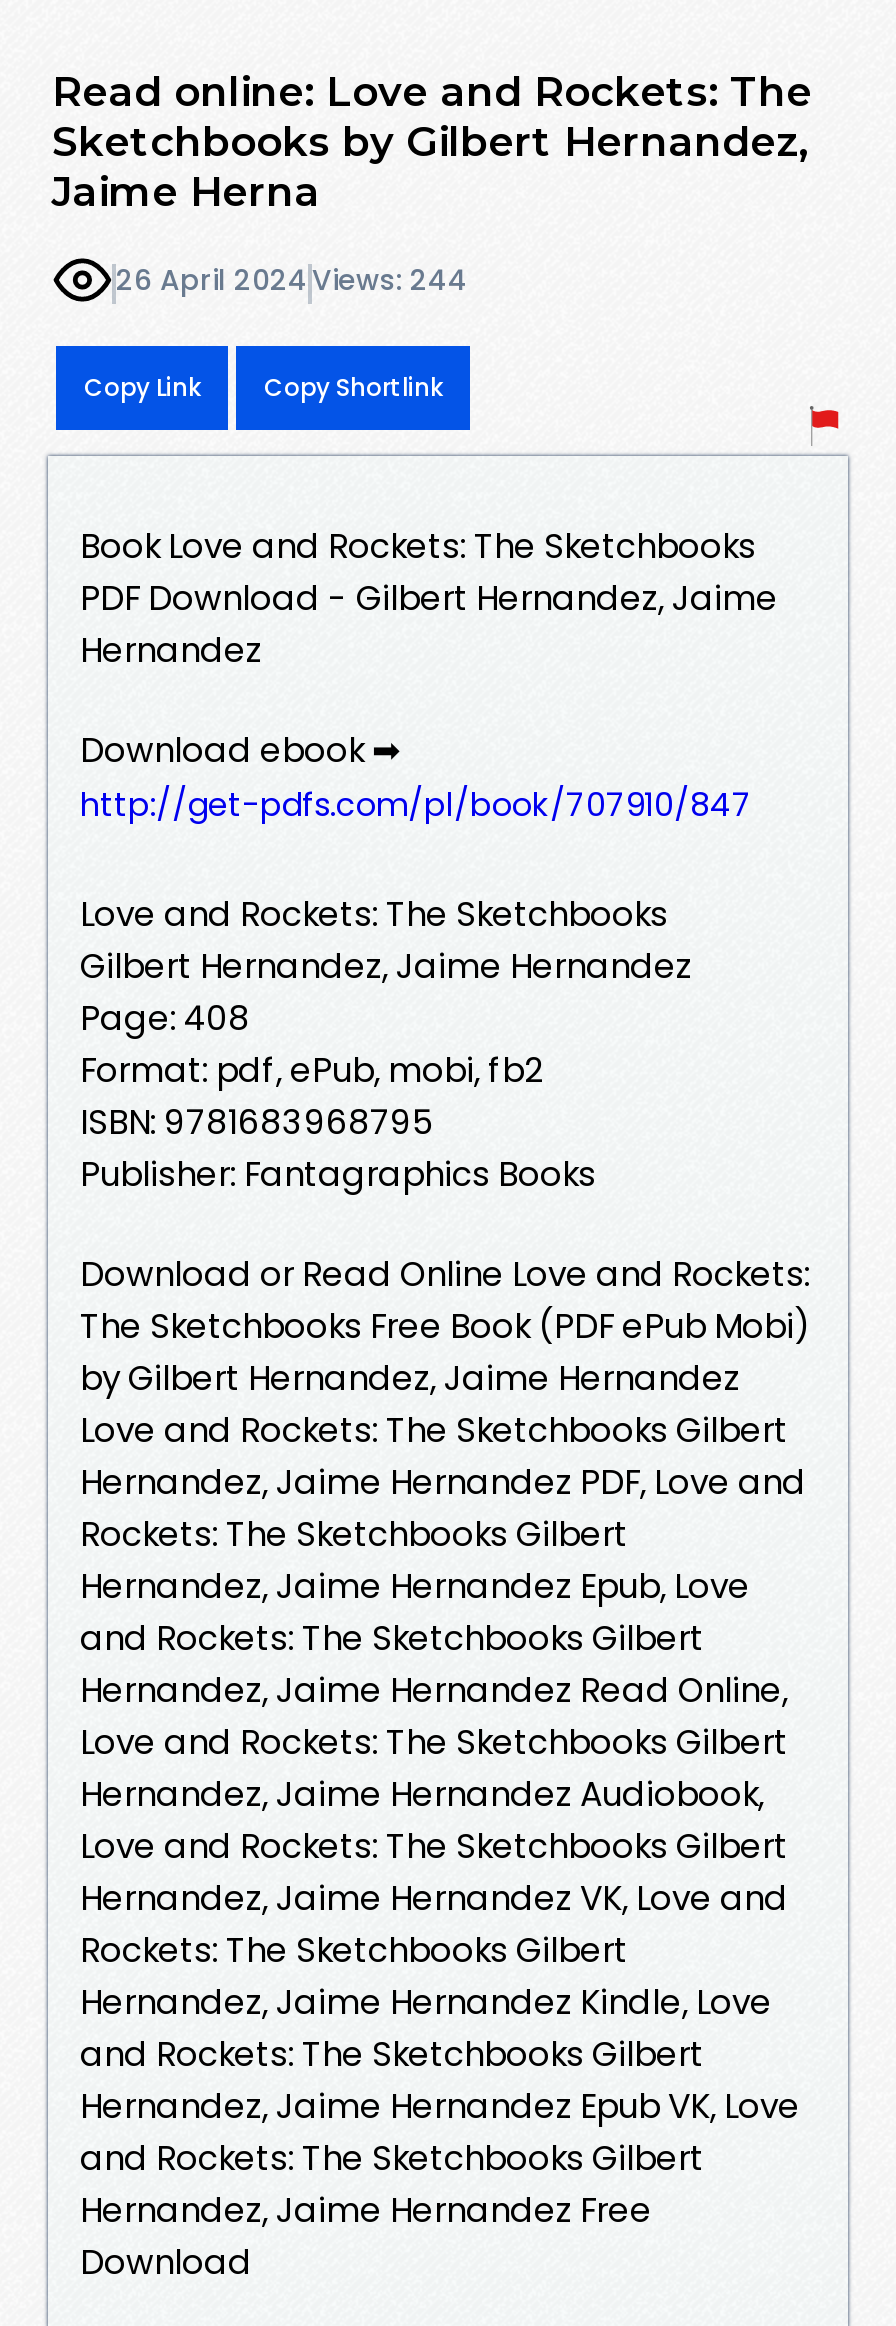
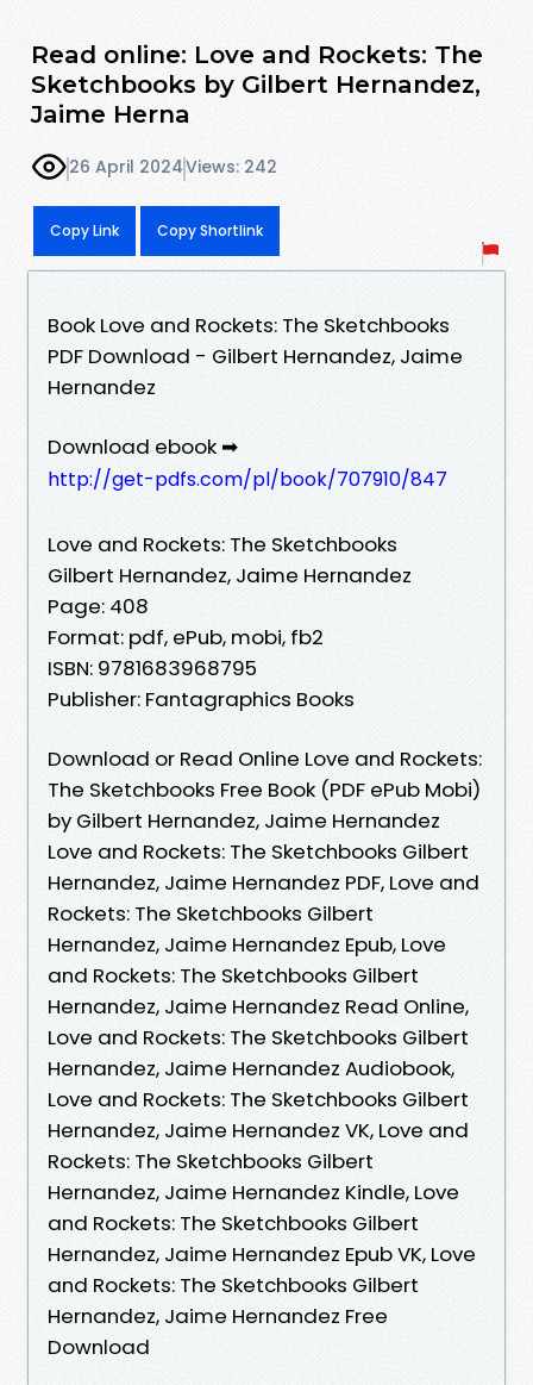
- 26 April 2024 Views: 244
+ 26 April 2024 Views: 242
